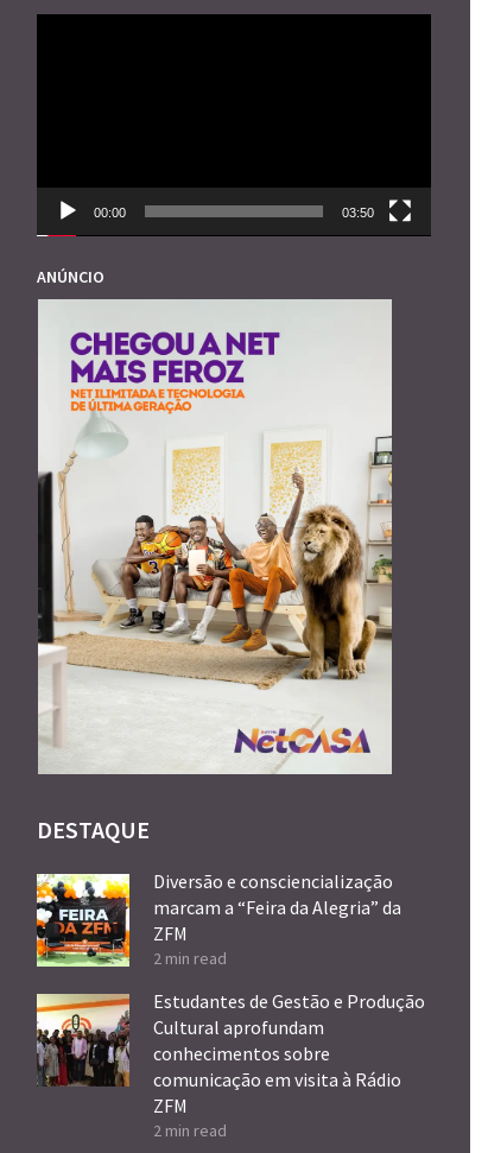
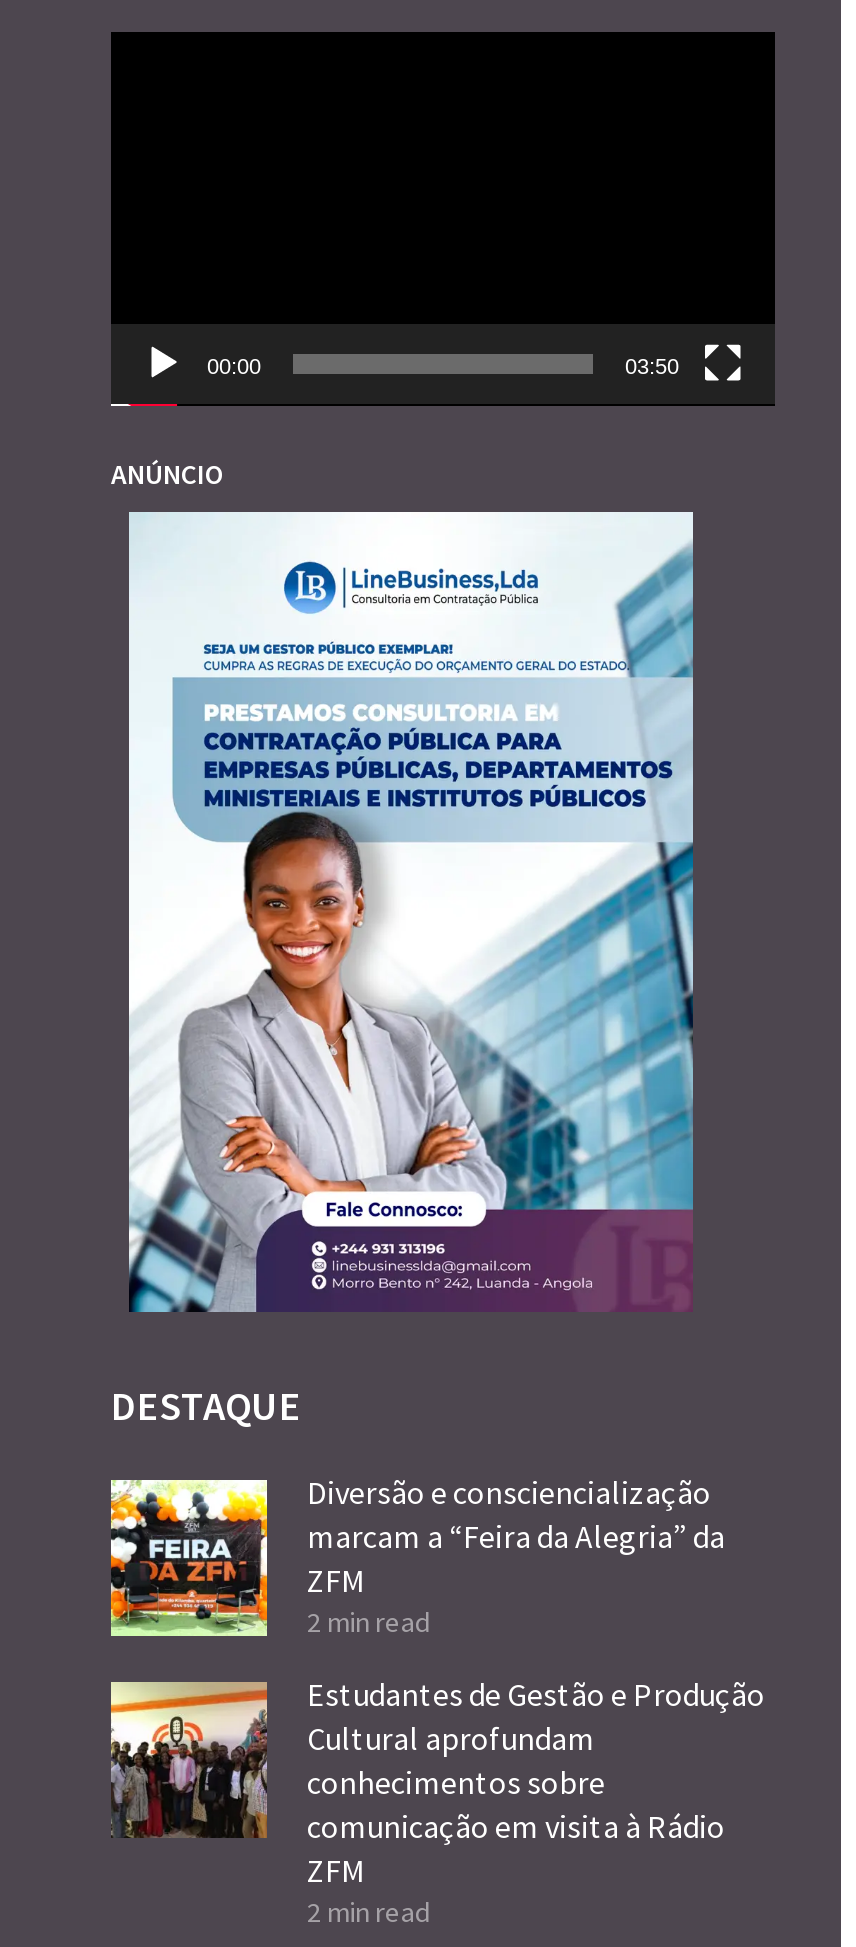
- [image]
+ [image]
